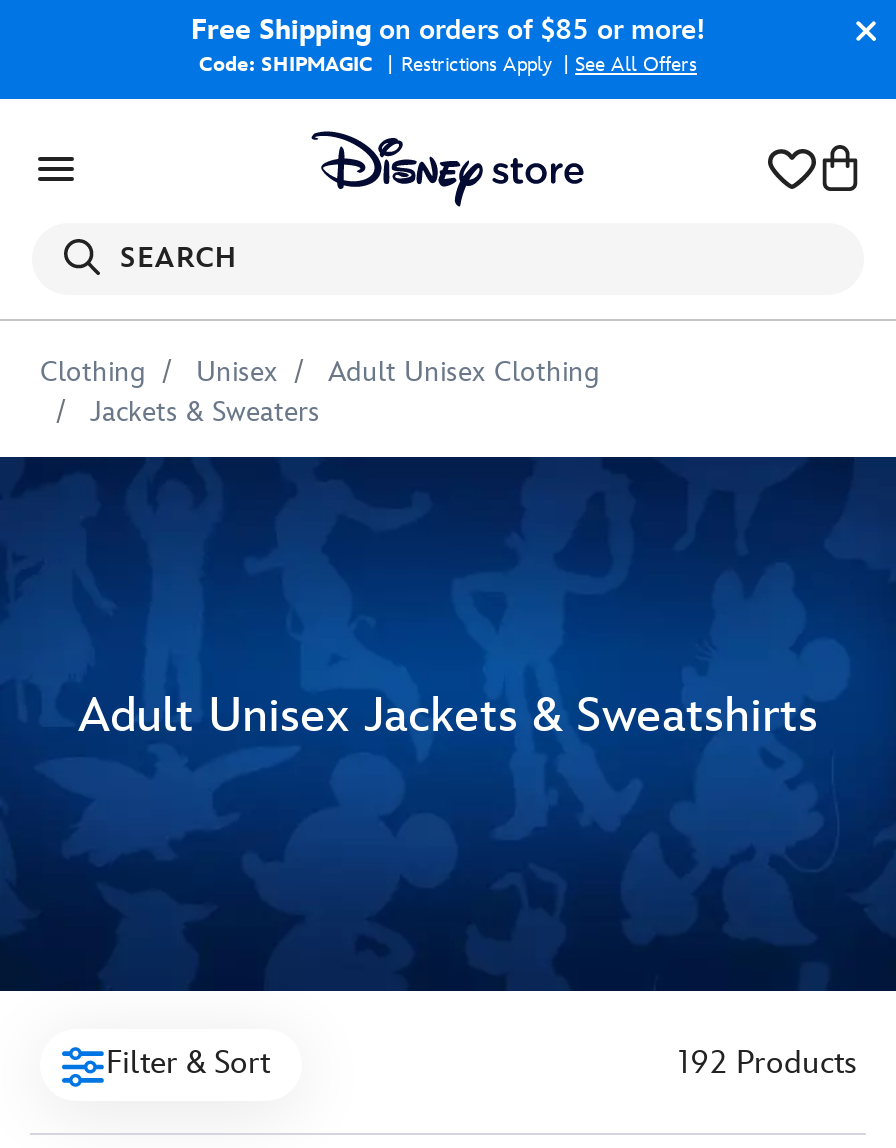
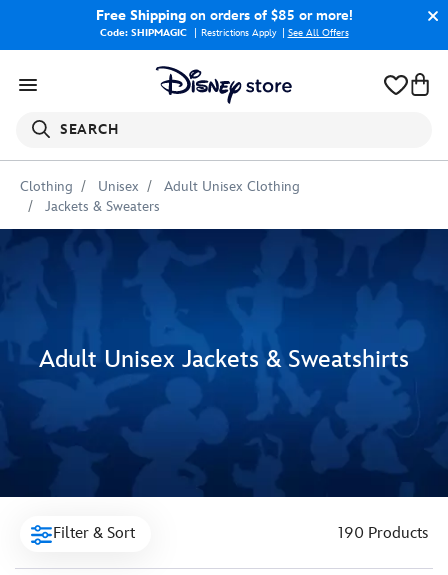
- 192 Products
+ 190 Products
